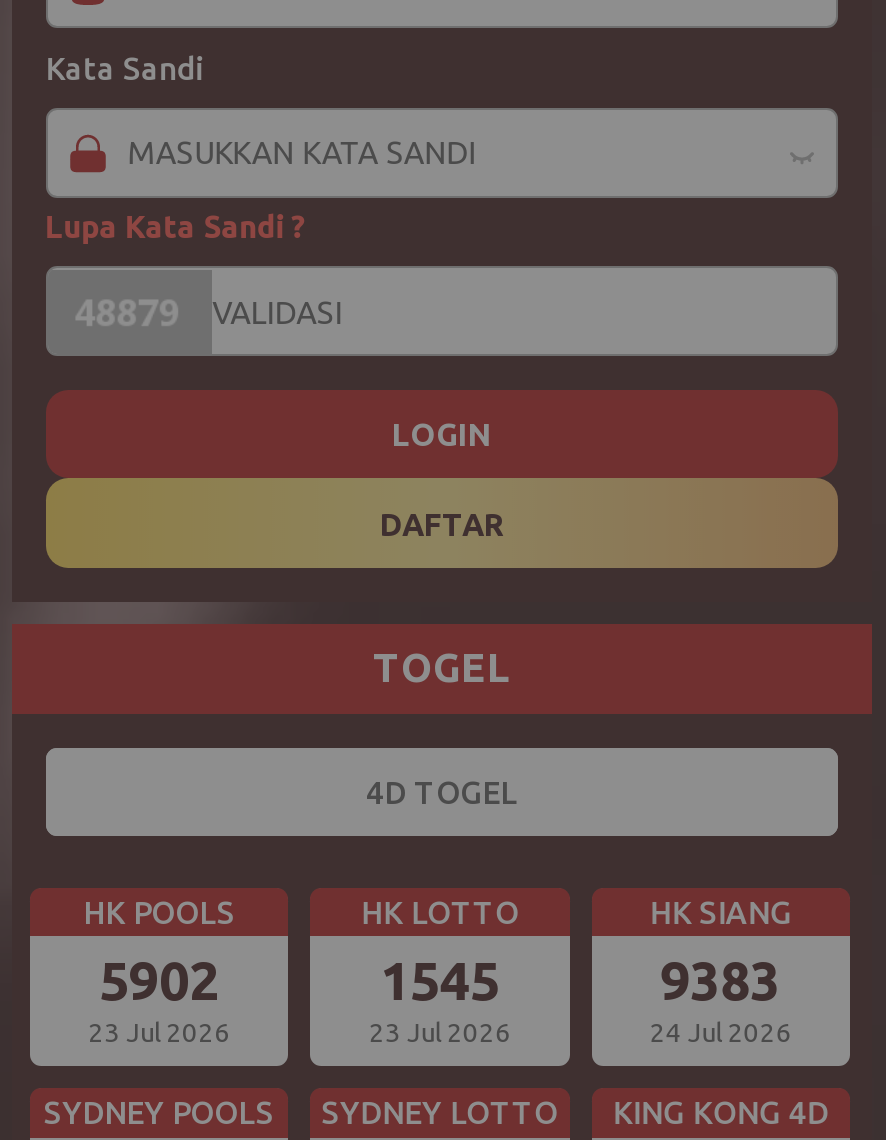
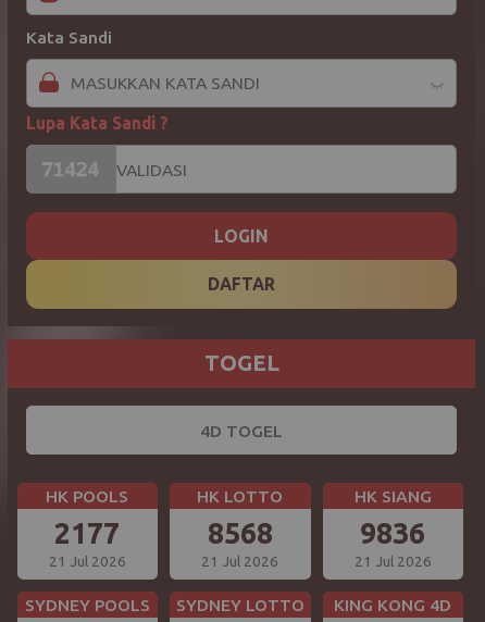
- 5902
+ 2177

- 1545
+ 8568

- 9383
+ 9836

- 23 Jul 2026
+ 21 Jul 2026

- 23 Jul 2026
+ 21 Jul 2026

- 24 Jul 2026
+ 21 Jul 2026
